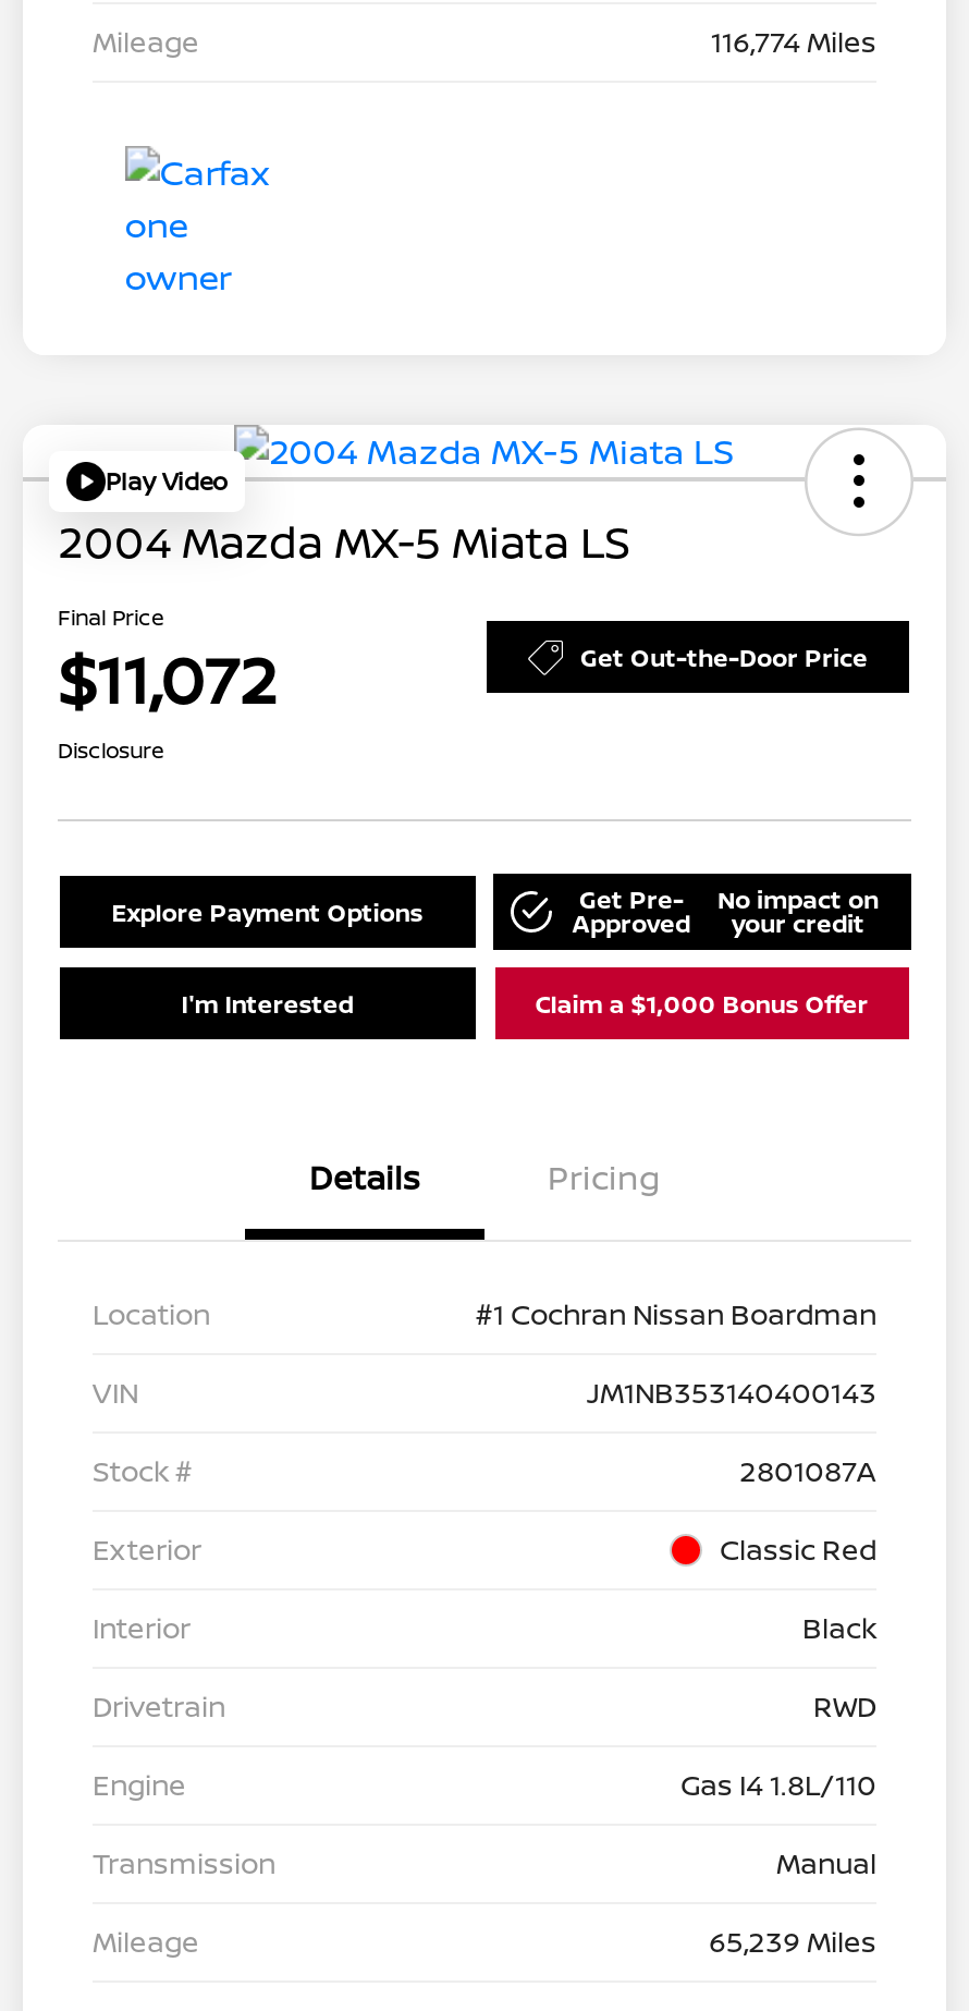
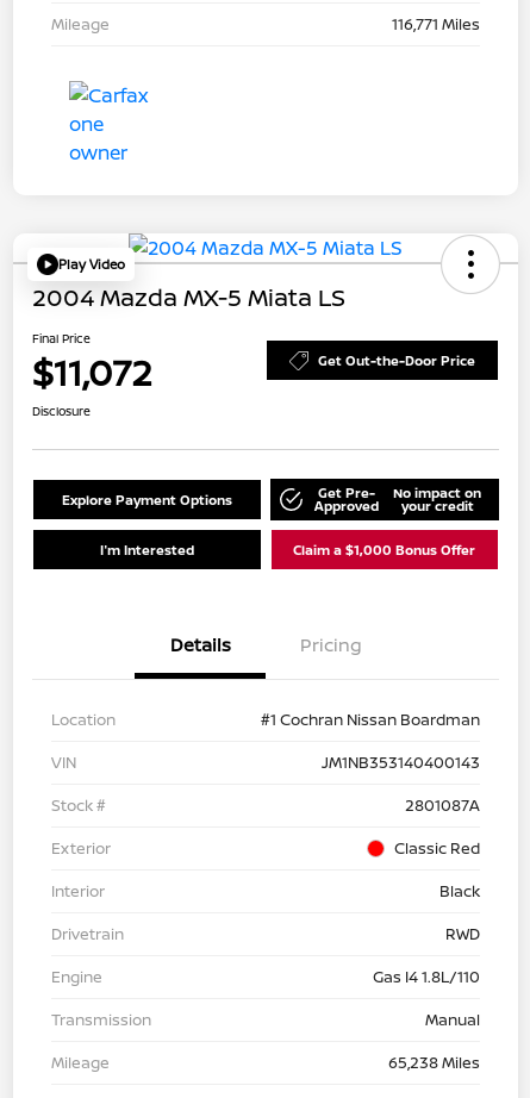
- 116,774 Miles
+ 116,771 Miles

- 65,239 Miles
+ 65,238 Miles
